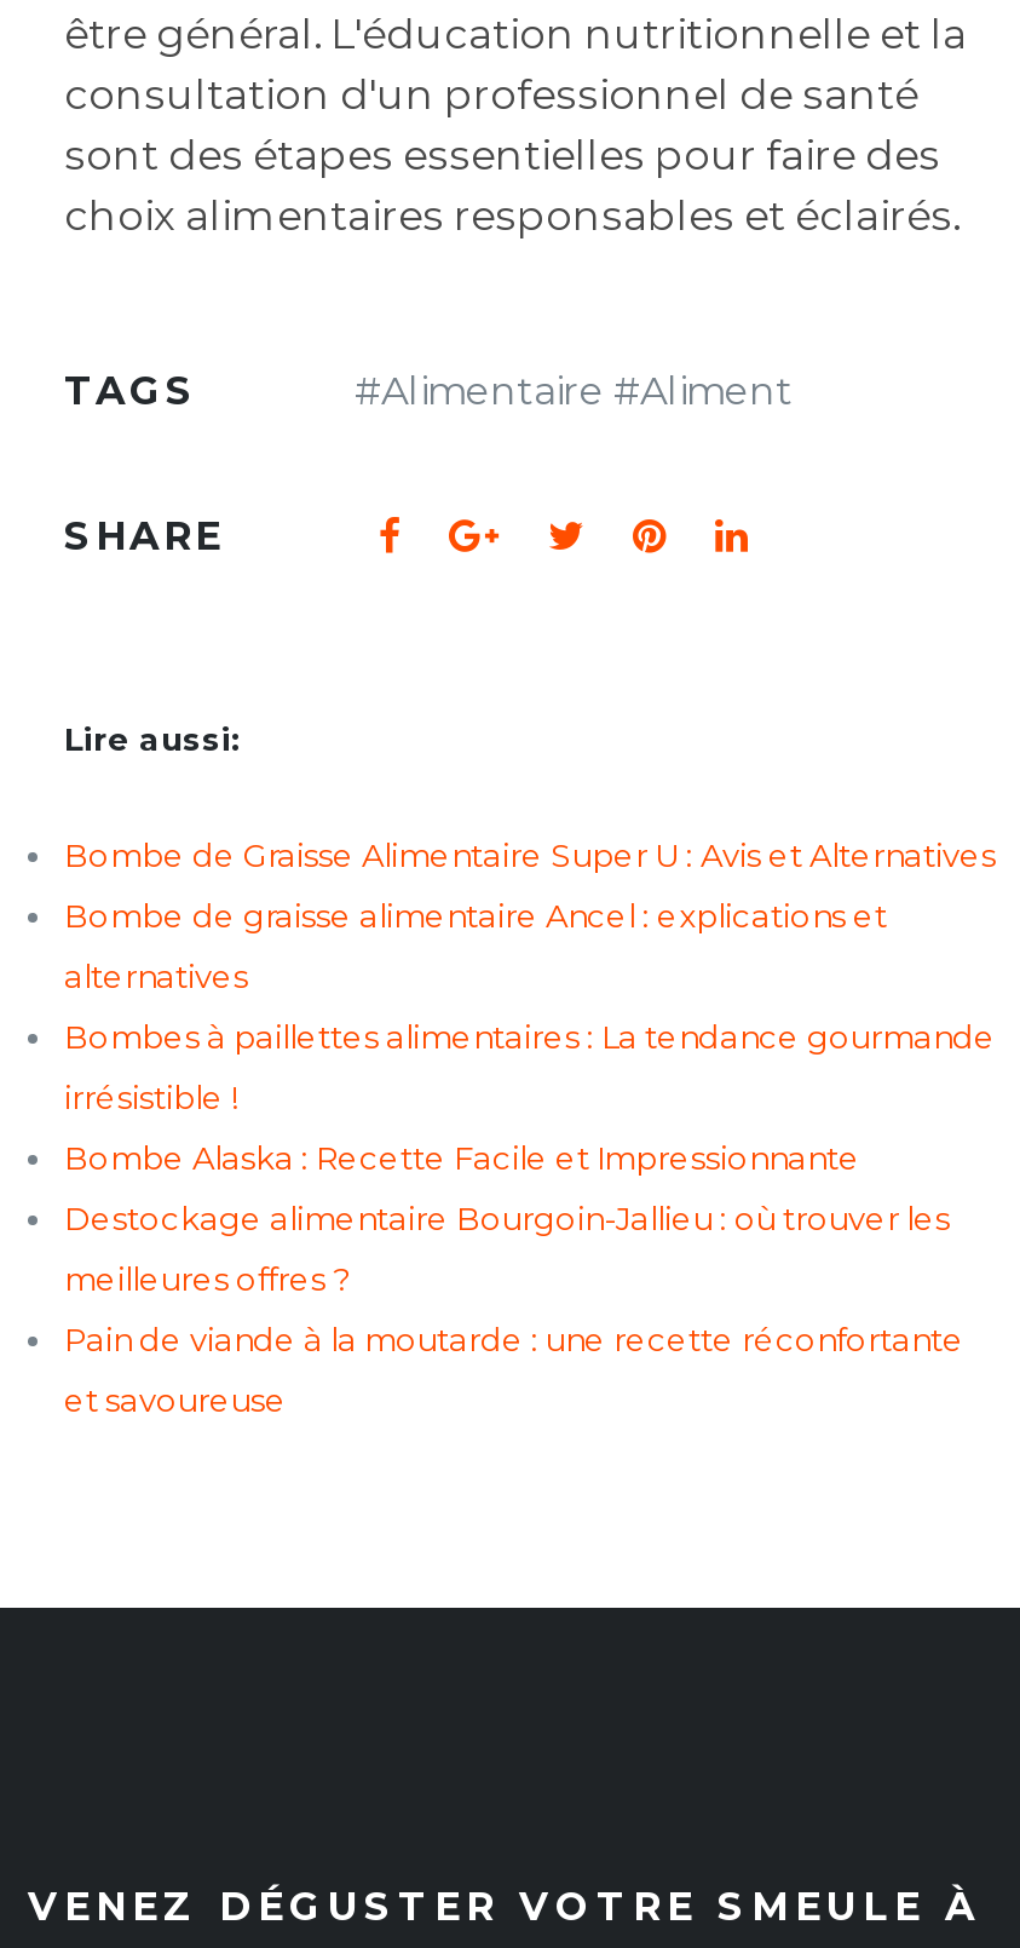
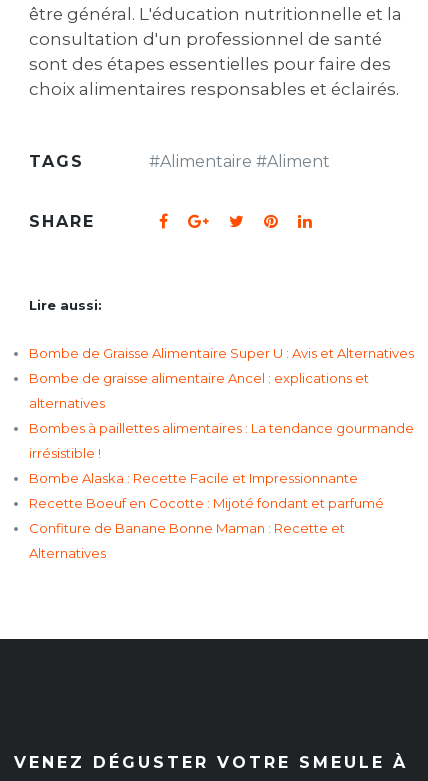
- Destockage alimentaire Bourgoin-Jallieu : où trouver les
- meilleures offres ?
- Pain de viande à la moutarde : une recette réconfortante
- et savoureuse
+ Recette Boeuf en Cocotte : Mijoté fondant et parfumé
+ Confiture de Banane Bonne Maman : Recette et
+ Alternatives
